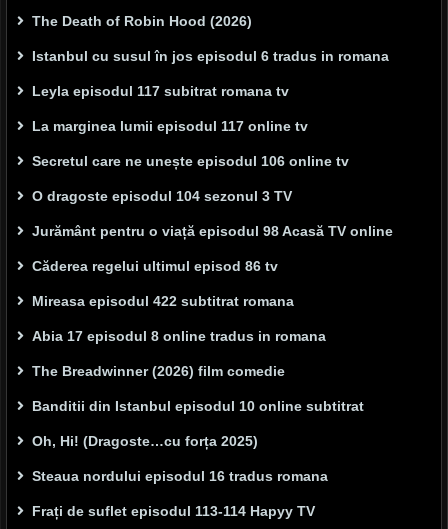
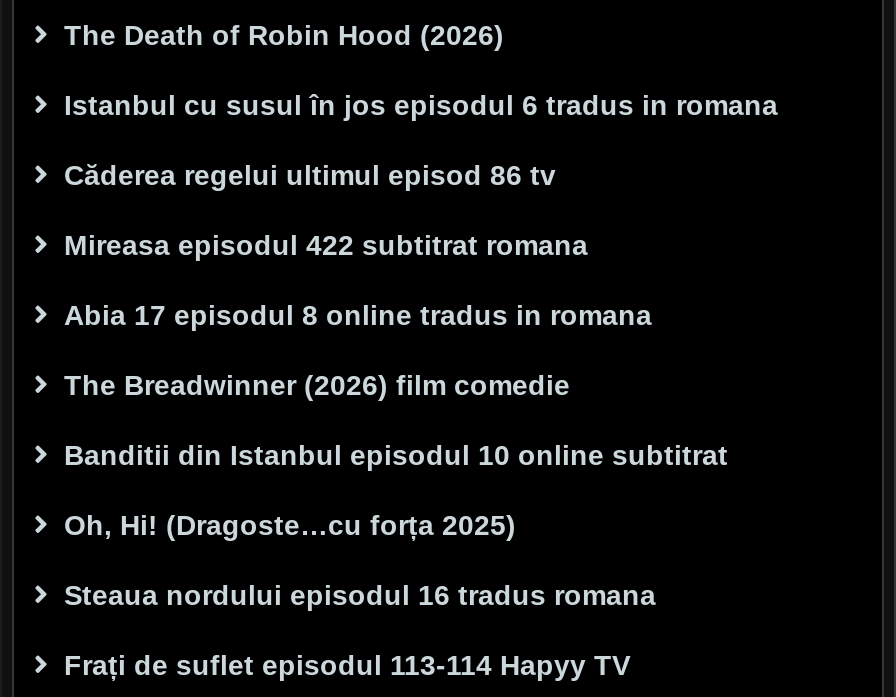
- Leyla episodul 117 subitrat romana tv
- La marginea lumii episodul 117 online tv
- Secretul care ne unește episodul 106 online tv
- O dragoste episodul 104 sezonul 3 TV
- Jurământ pentru o viață episodul 98 Acasă TV online
